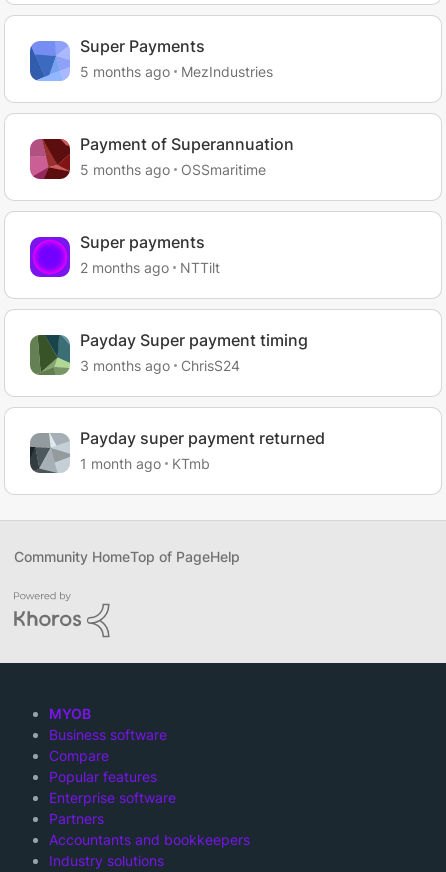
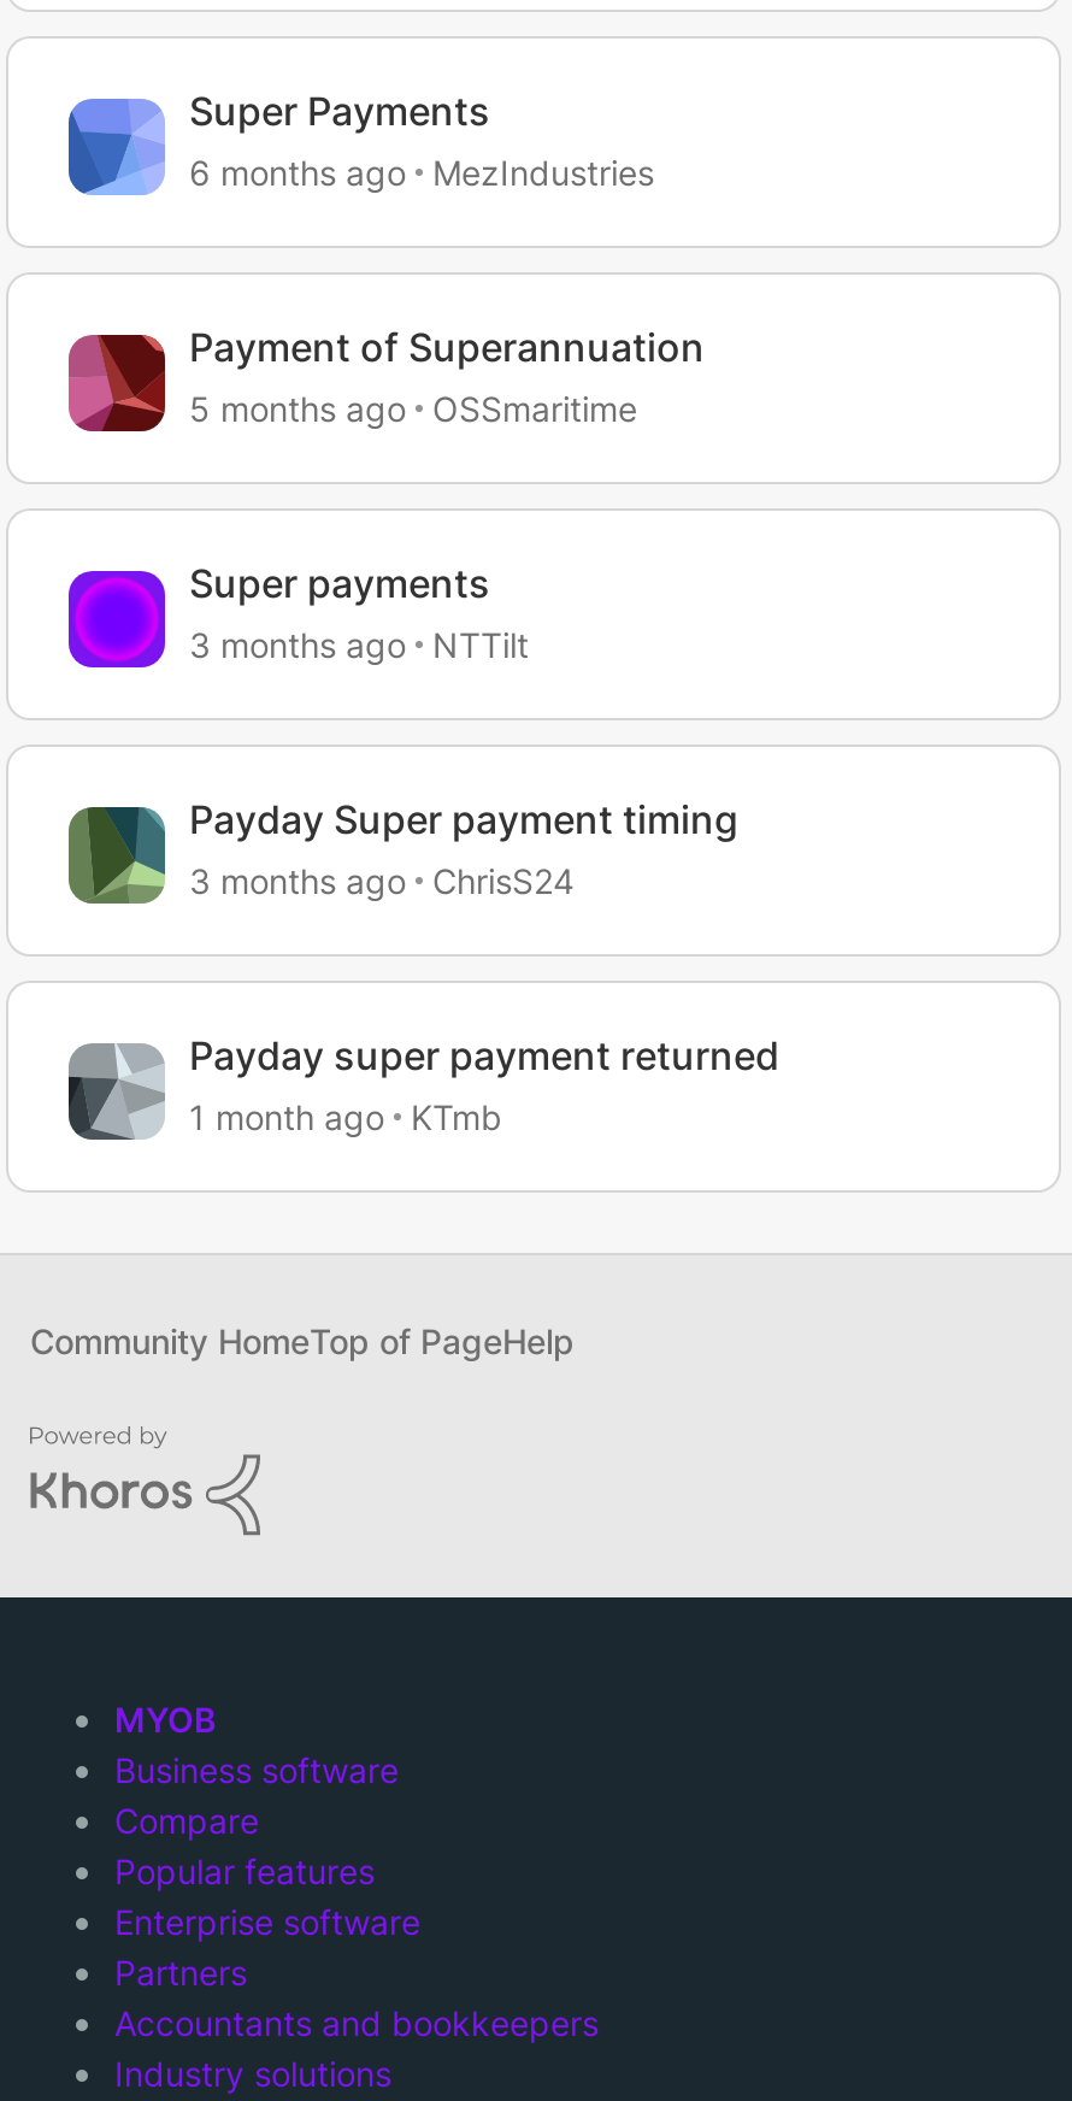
- 5 months ago MezIndustries
+ 6 months ago MezIndustries

- 2 months ago NTTilt
+ 3 months ago NTTilt
